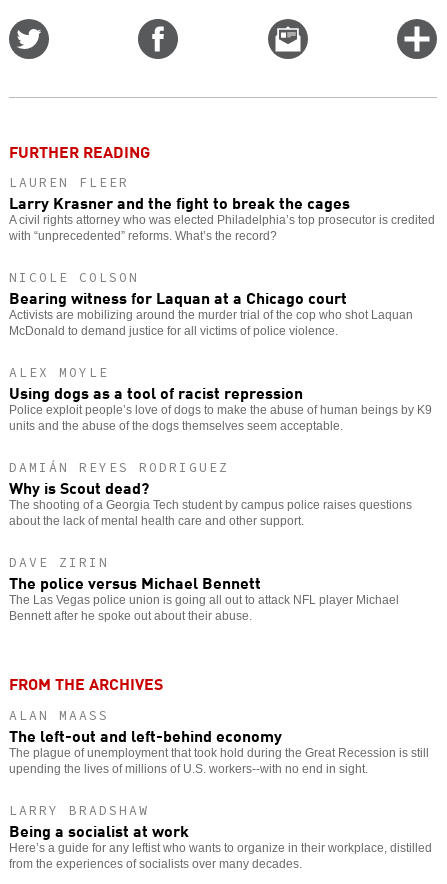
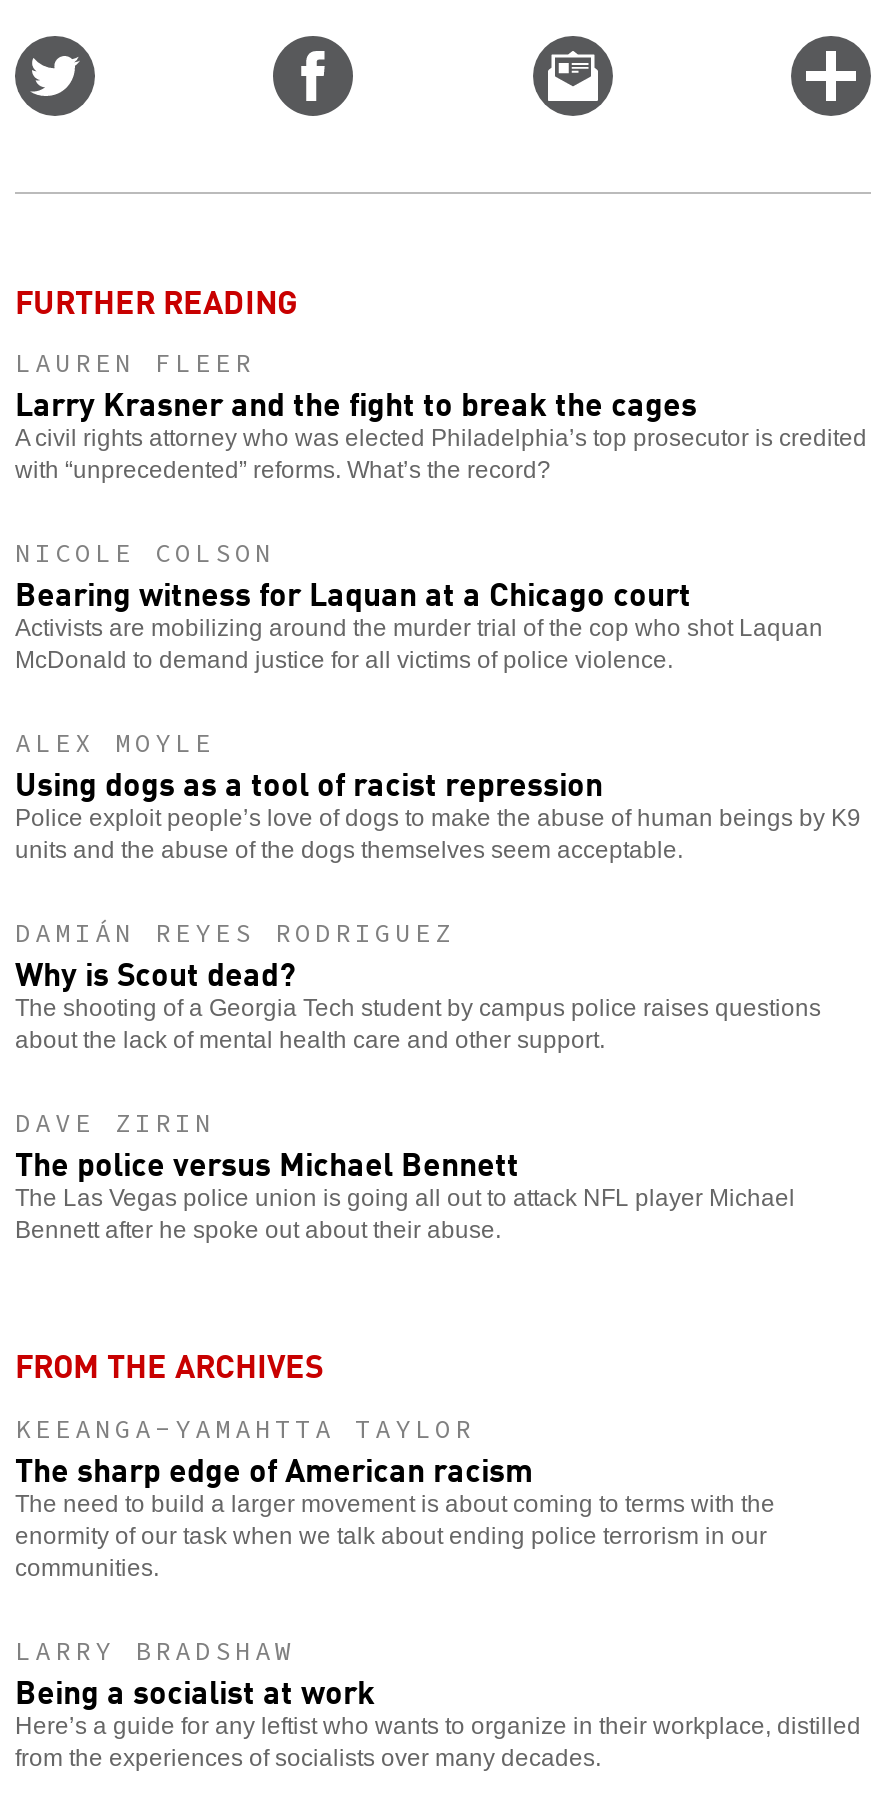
- ALAN MAASS
- The left-out and left-behind economy
- The plague of unemployment that took hold during the Great Recession is still
- upending the lives of millions of U.S. workers--with no end in sight.
+ KEEANGA-YAMAHTTA TAYLOR
+ The sharp edge of American racism
+ The need to build a larger movement is about coming to terms with the
+ enormity of our task when we talk about ending police terrorism in our
+ communities.
